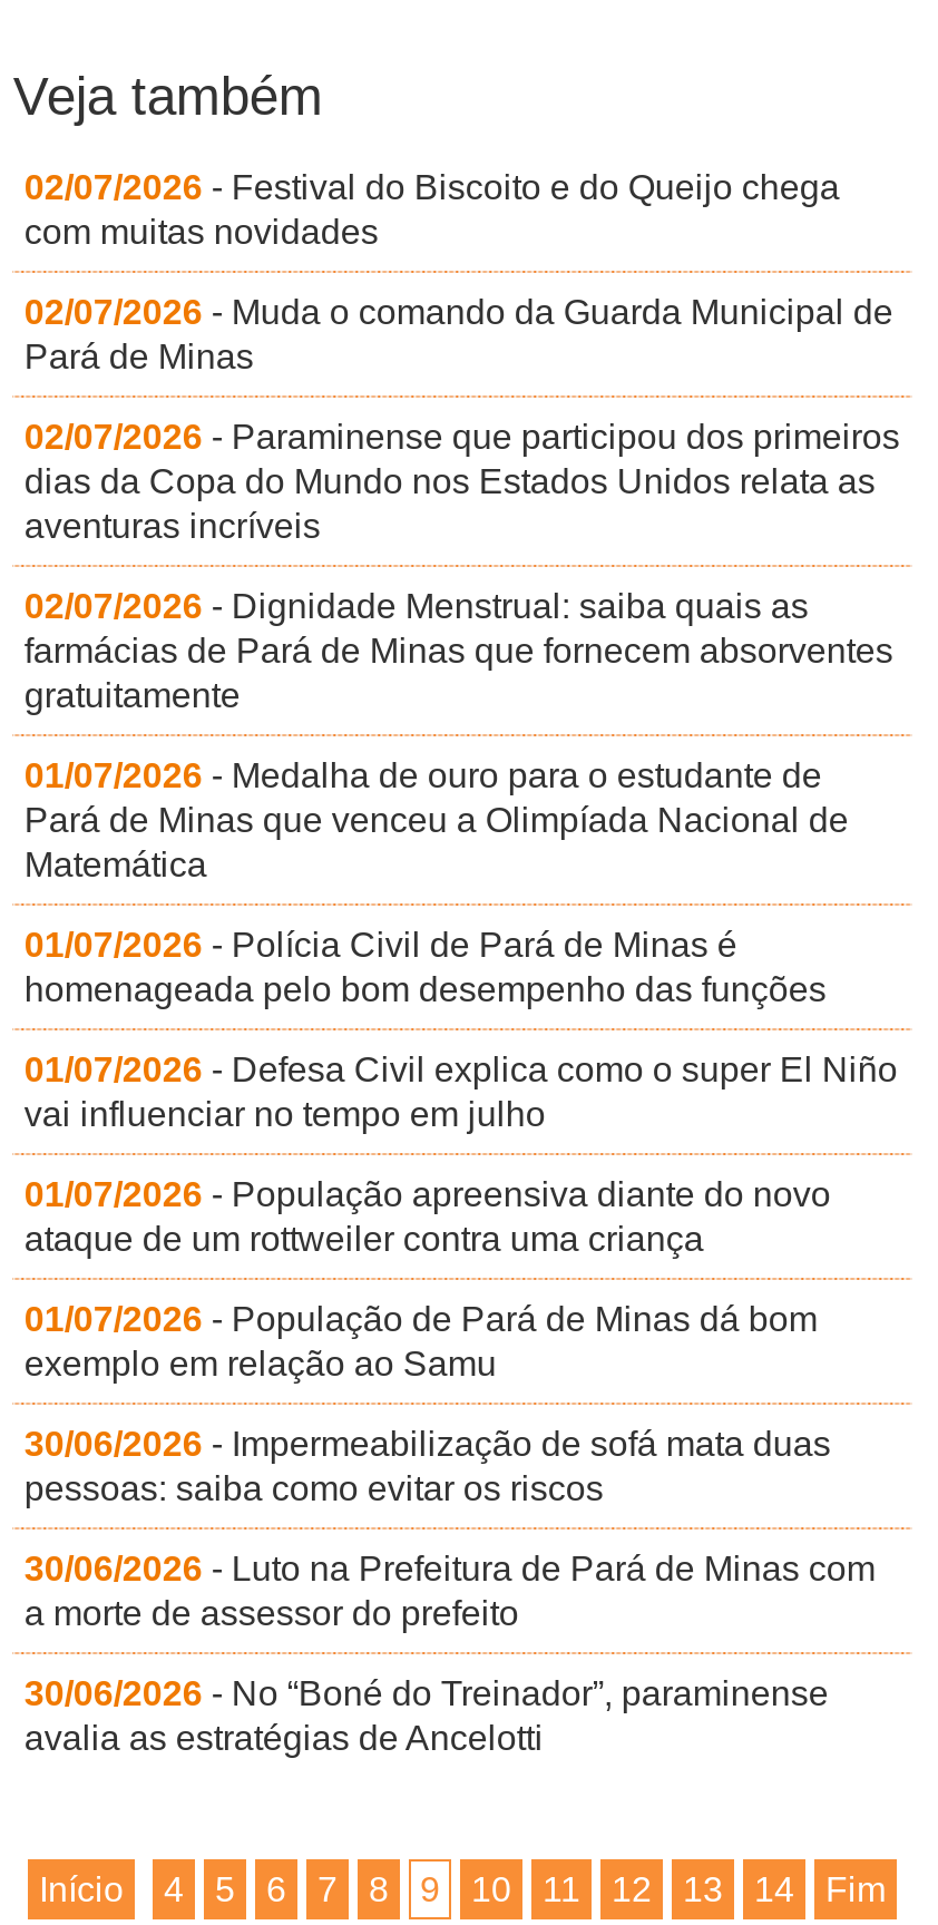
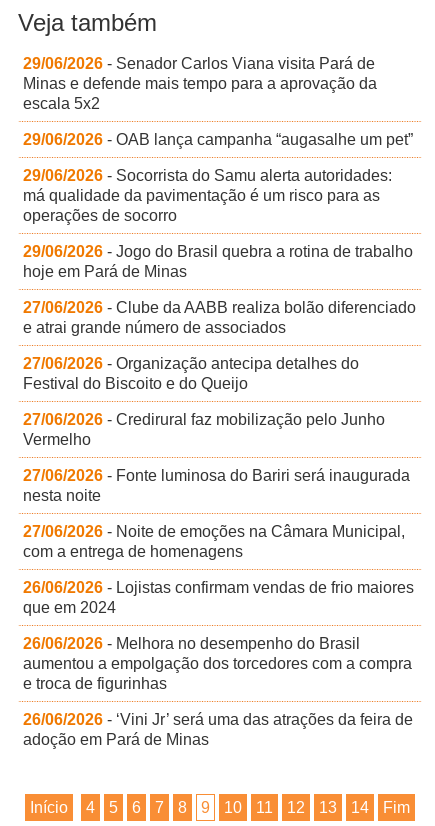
- 02/07/2026 - Festival do Biscoito e do Queijo chega
- com muitas novidades
+ 29/06/2026 - Senador Carlos Viana visita Pará de
+ Minas e defende mais tempo para a aprovação da
+ escala 5x2

- 02/07/2026 - Muda o comando da Guarda Municipal de
- Pará de Minas
+ 29/06/2026 - OAB lança campanha “augasalhe um pet”

- 02/07/2026 - Paraminense que participou dos primeiros
- dias da Copa do Mundo nos Estados Unidos relata as
- aventuras incríveis
+ 29/06/2026 - Socorrista do Samu alerta autoridades:
+ má qualidade da pavimentação é um risco para as
+ operações de socorro

- 02/07/2026 - Dignidade Menstrual: saiba quais as
- farmácias de Pará de Minas que fornecem absorventes
- gratuitamente
+ 29/06/2026 - Jogo do Brasil quebra a rotina de trabalho
+ hoje em Pará de Minas

- 01/07/2026 - Medalha de ouro para o estudante de
- Pará de Minas que venceu a Olimpíada Nacional de
- Matemática
+ 27/06/2026 - Clube da AABB realiza bolão diferenciado
+ e atrai grande número de associados

- 01/07/2026 - Polícia Civil de Pará de Minas é
- homenageada pelo bom desempenho das funções
+ 27/06/2026 - Organização antecipa detalhes do
+ Festival do Biscoito e do Queijo

- 01/07/2026 - Defesa Civil explica como o super El Niño
- vai influenciar no tempo em julho
+ 27/06/2026 - Credirural faz mobilização pelo Junho
+ Vermelho

- 01/07/2026 - População apreensiva diante do novo
- ataque de um rottweiler contra uma criança
+ 27/06/2026 - Fonte luminosa do Bariri será inaugurada
+ nesta noite

- 01/07/2026 - População de Pará de Minas dá bom
- exemplo em relação ao Samu
+ 27/06/2026 - Noite de emoções na Câmara Municipal,
+ com a entrega de homenagens

- 30/06/2026 - Impermeabilização de sofá mata duas
- pessoas: saiba como evitar os riscos
+ 26/06/2026 - Lojistas confirmam vendas de frio maiores
+ que em 2024

- 30/06/2026 - Luto na Prefeitura de Pará de Minas com
- a morte de assessor do prefeito
+ 26/06/2026 - Melhora no desempenho do Brasil
+ aumentou a empolgação dos torcedores com a compra
+ e troca de figurinhas

- 30/06/2026 - No “Boné do Treinador”, paraminense
- avalia as estratégias de Ancelotti
+ 26/06/2026 - ‘Vini Jr’ será uma das atrações da feira de
+ adoção em Pará de Minas
